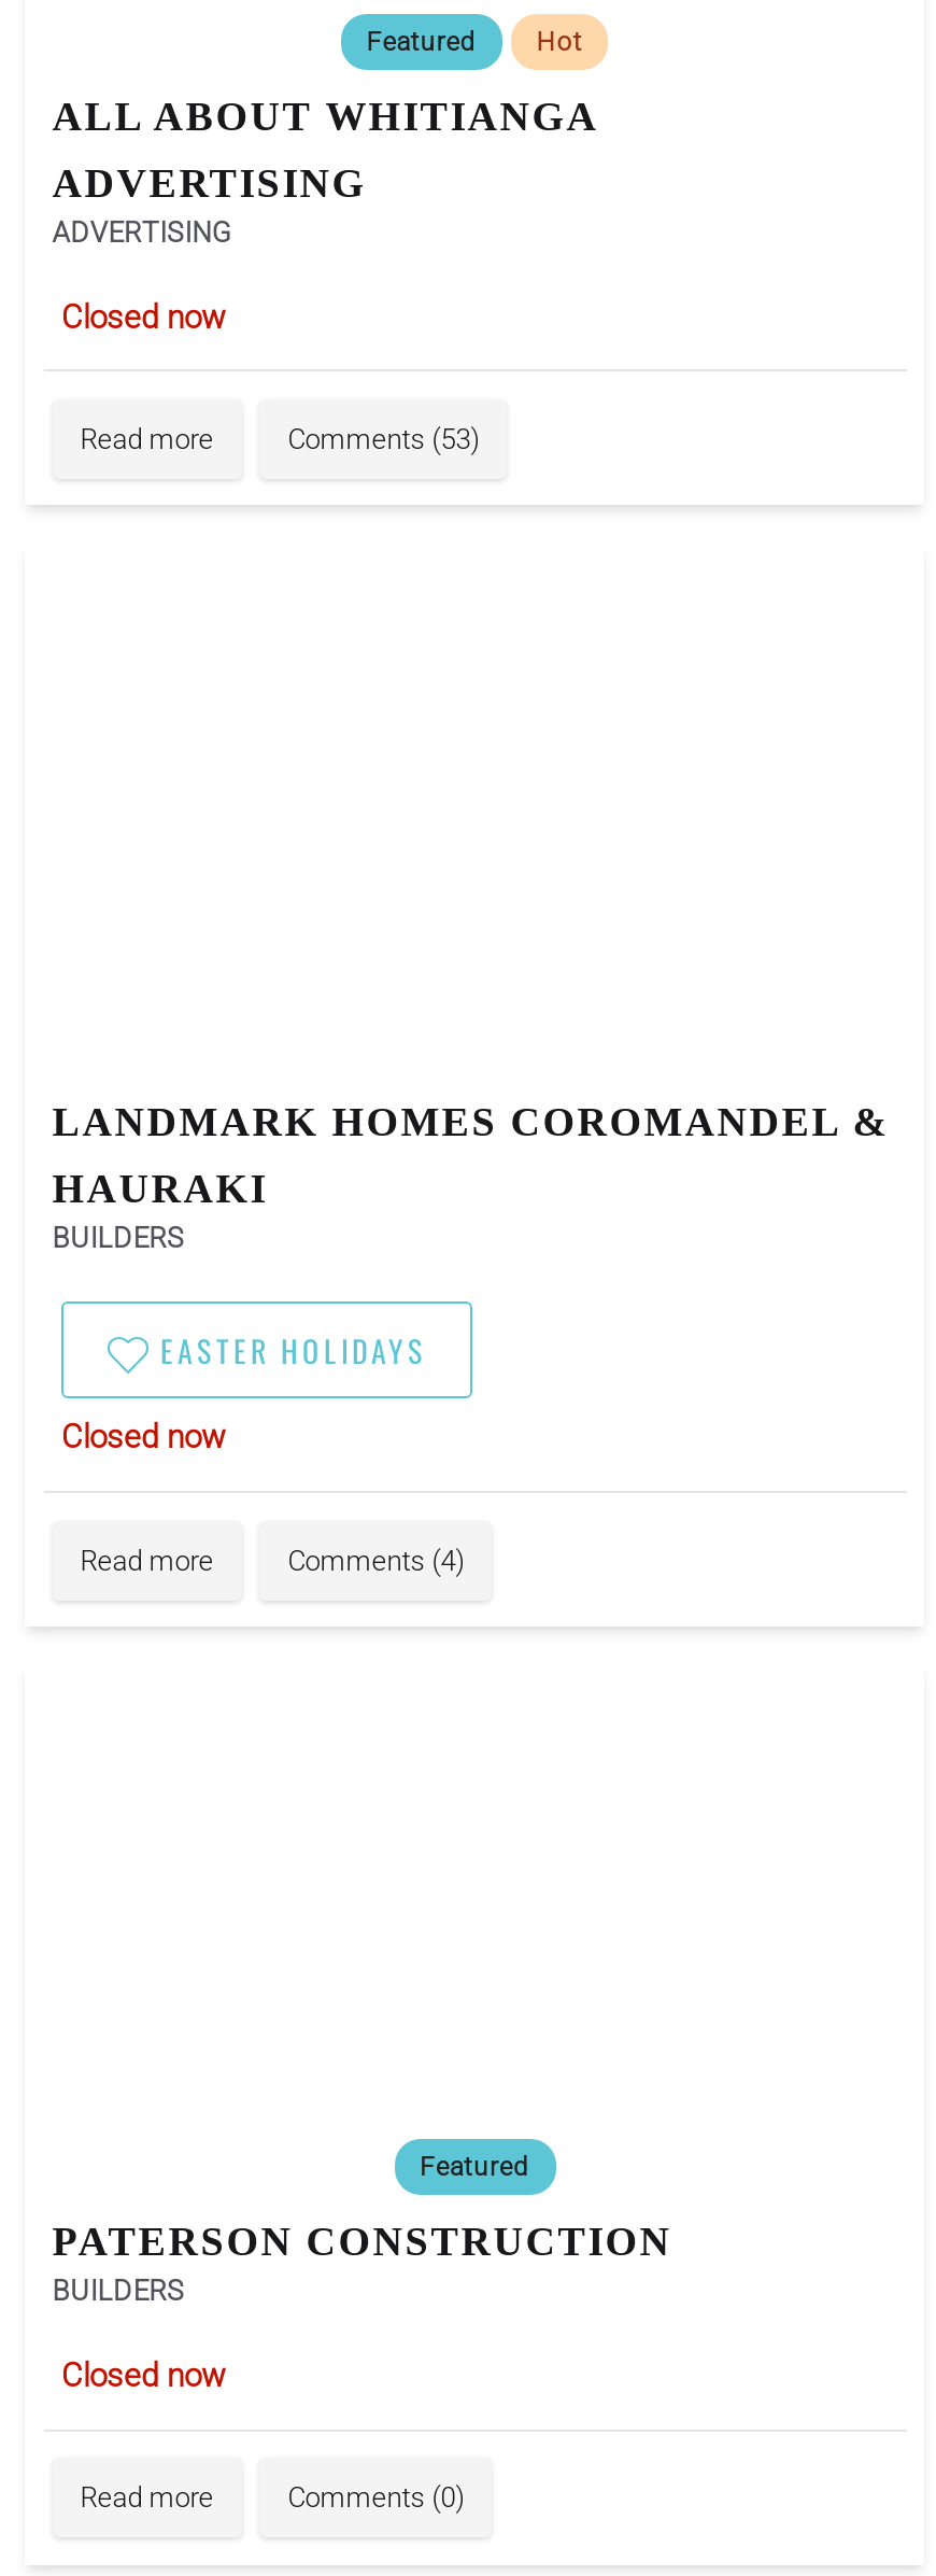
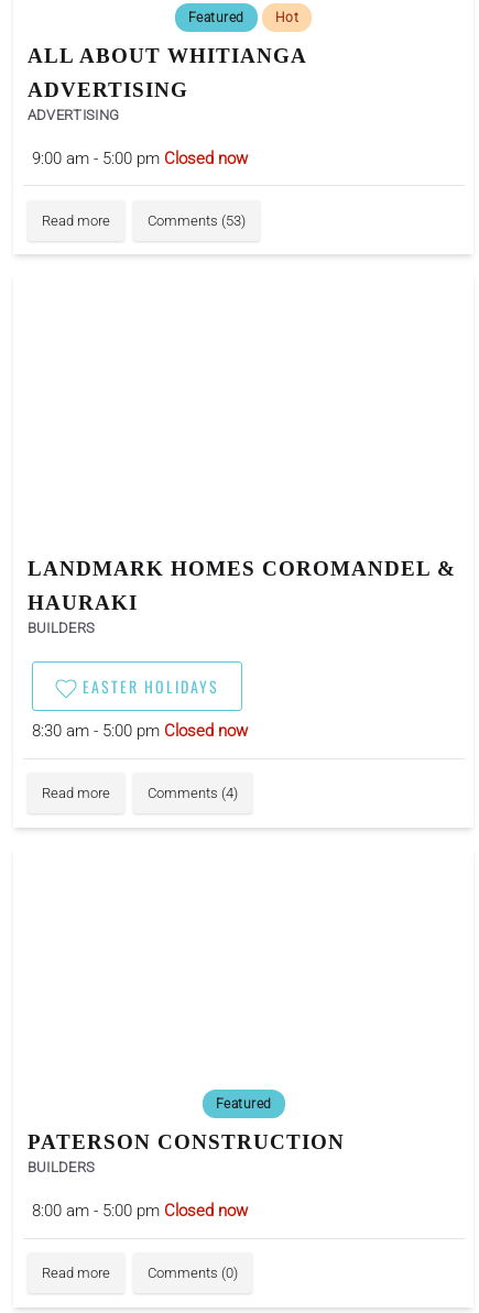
- Closed now
+ 9:00 am - 5:00 pm Closed now

- Closed now
+ 8:30 am - 5:00 pm Closed now

- Closed now
+ 8:00 am - 5:00 pm Closed now
